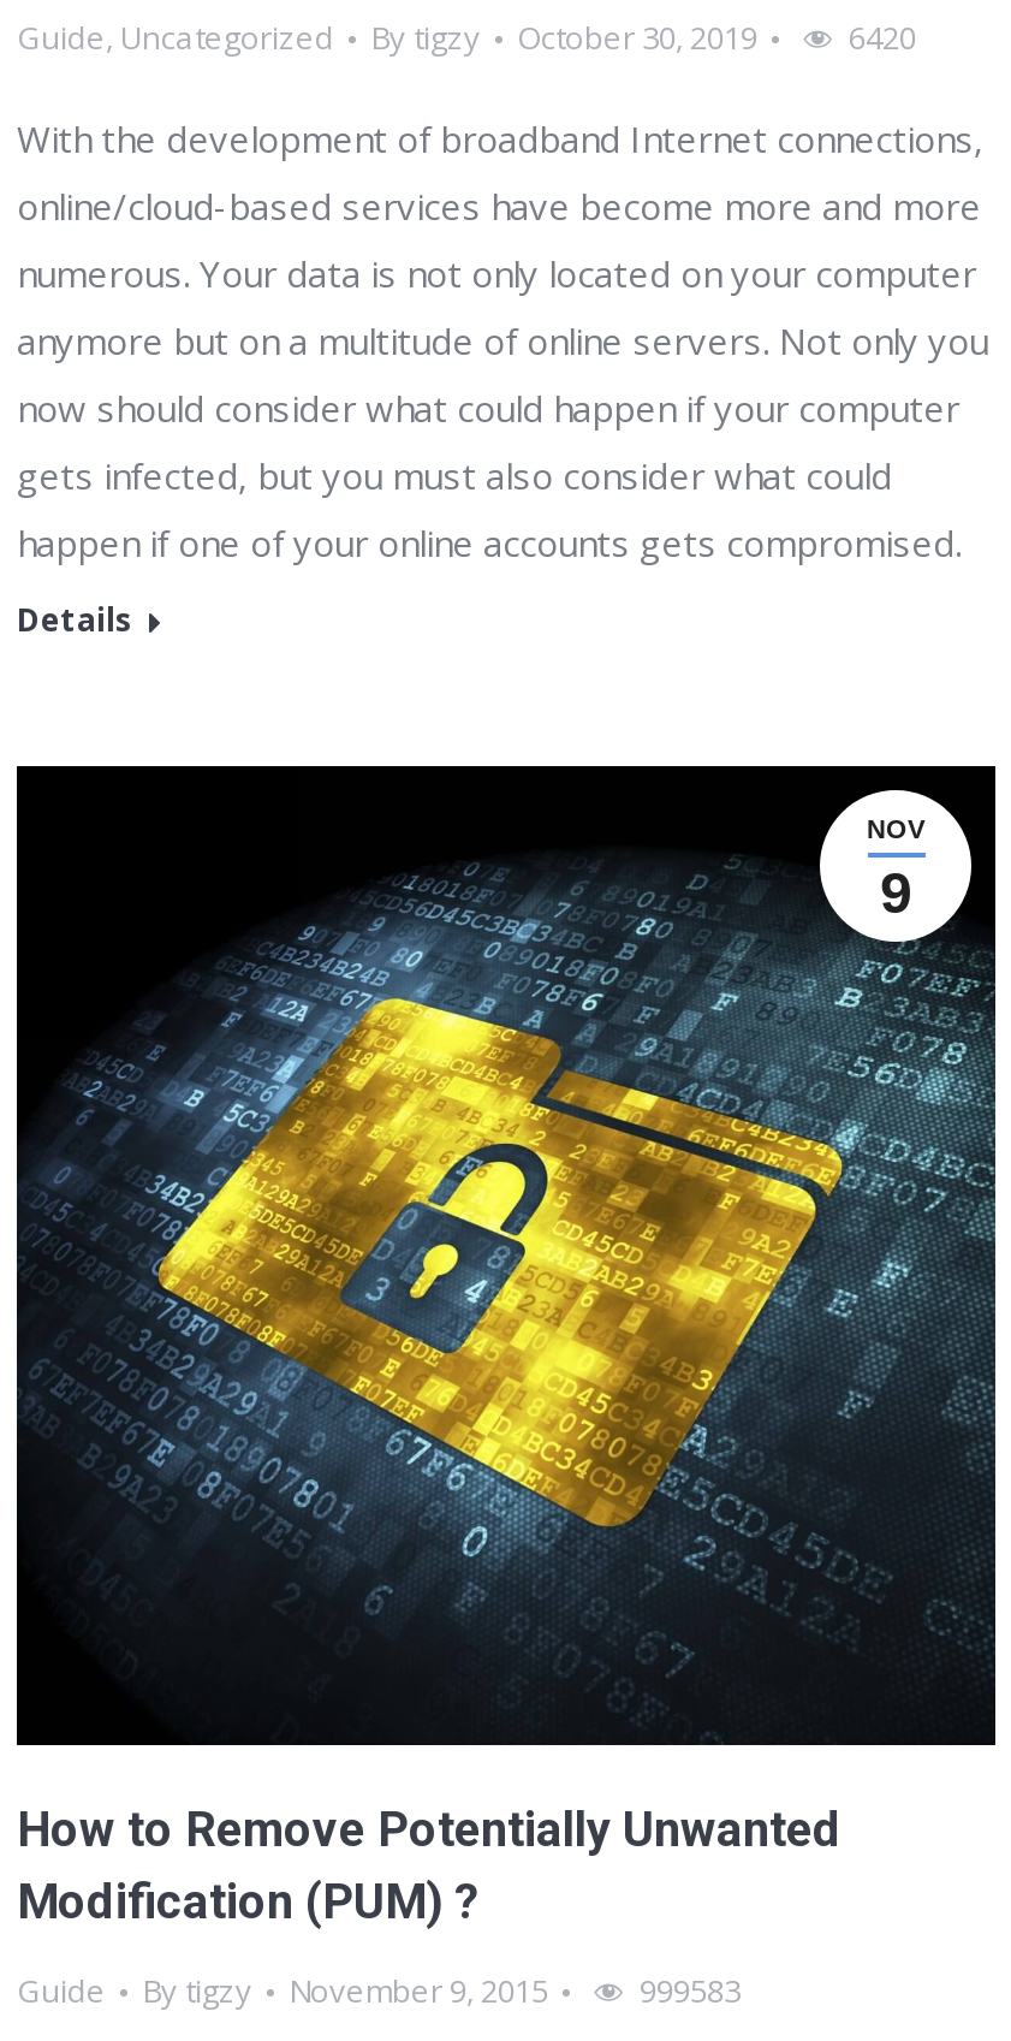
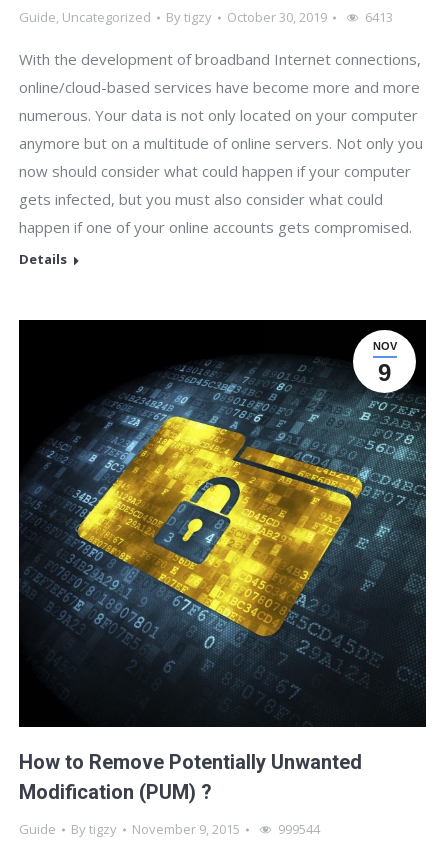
- Guide, Uncategorized By tigzy October 30, 2019 6420
+ Guide, Uncategorized By tigzy October 30, 2019 6413

- Guide By tigzy November 9, 2015 999583
+ Guide By tigzy November 9, 2015 999544
